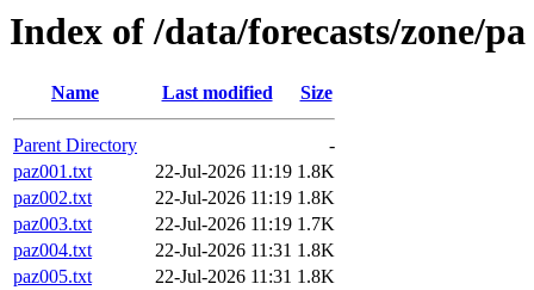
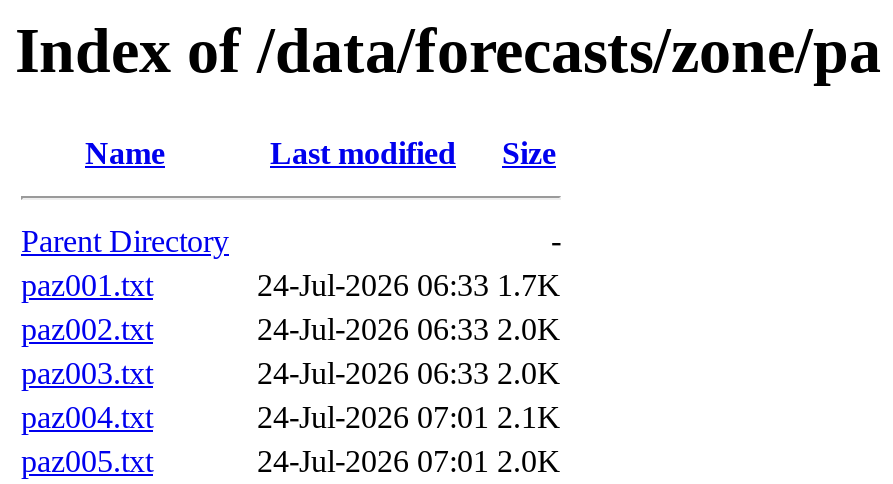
- 22-Jul-2026 11:19 1.8K
+ 24-Jul-2026 06:33 1.7K

- 22-Jul-2026 11:19 1.8K
+ 24-Jul-2026 06:33 2.0K

- 22-Jul-2026 11:19 1.7K
+ 24-Jul-2026 06:33 2.0K

- 22-Jul-2026 11:31 1.8K
+ 24-Jul-2026 07:01 2.1K

- 22-Jul-2026 11:31 1.8K
+ 24-Jul-2026 07:01 2.0K
